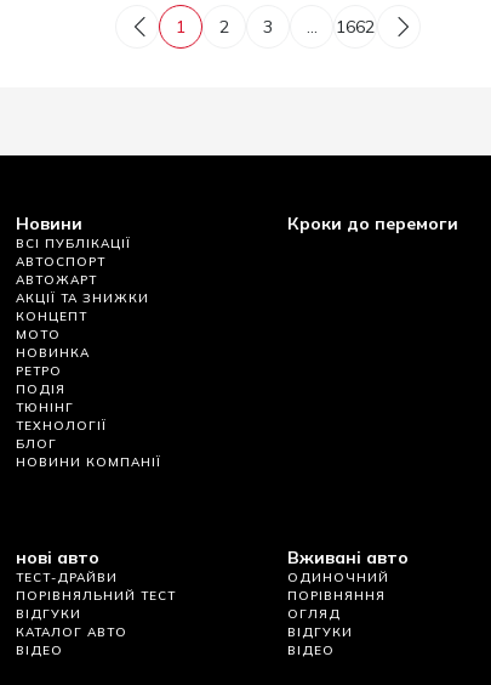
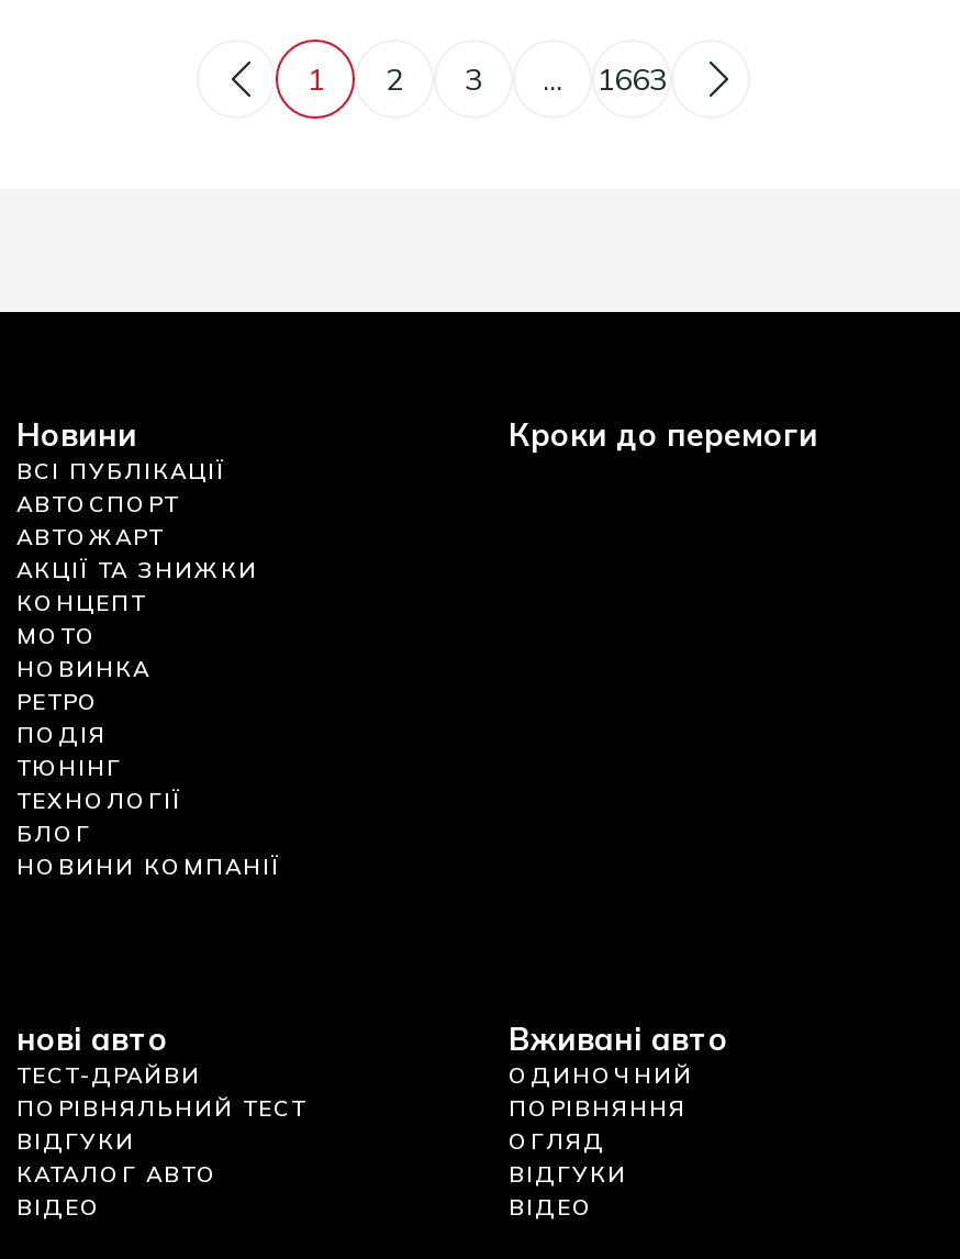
- 1662
+ 1663
